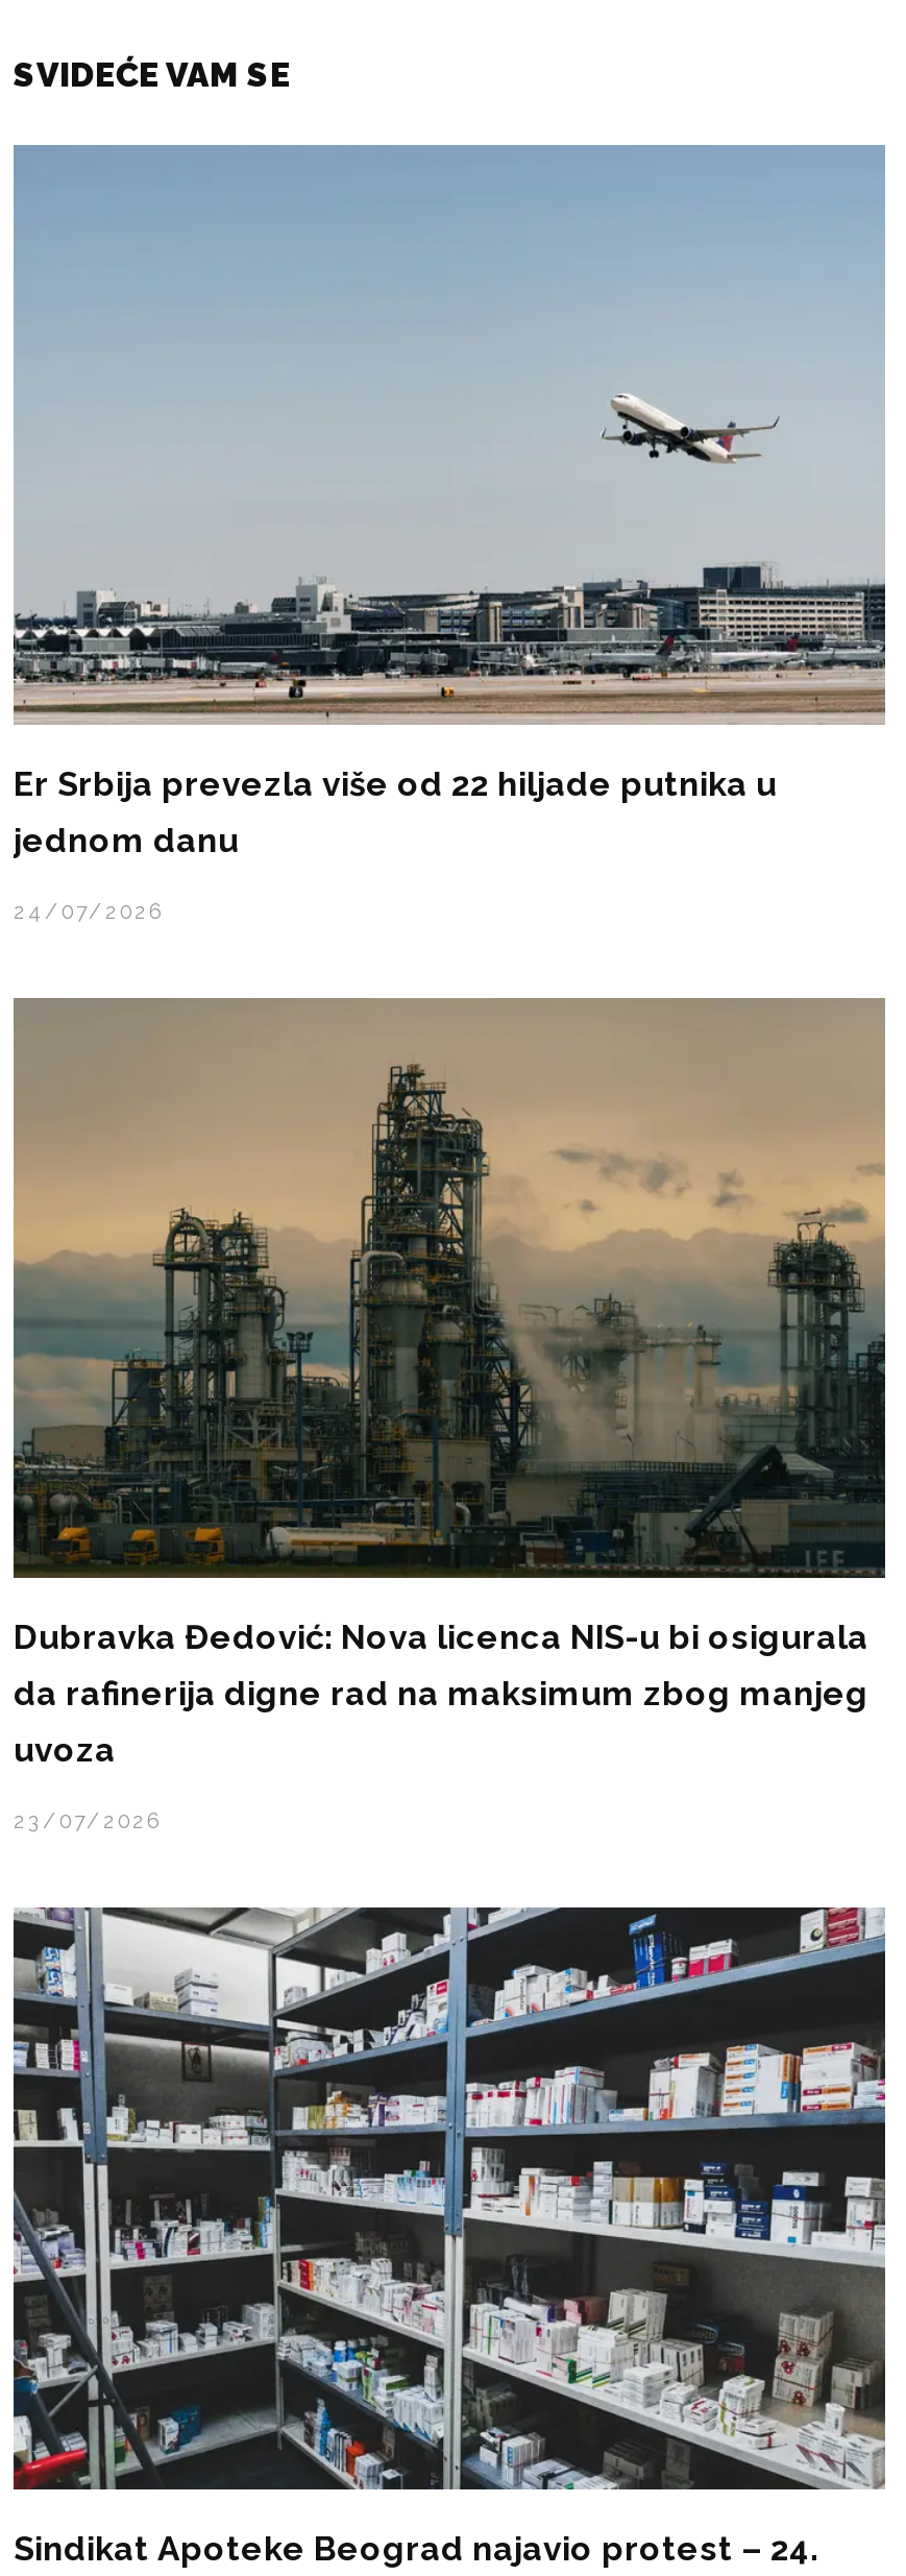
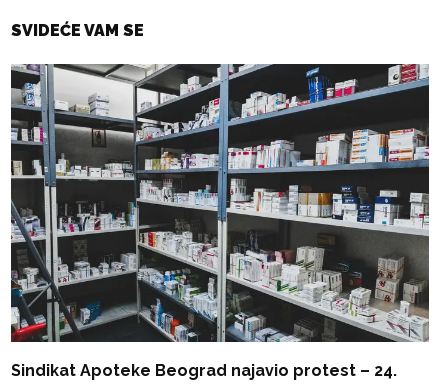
- [image]
- Er Srbija prevezla više od 22 hiljade putnika u
- jednom danu
- 24/07/2026

- [image]
- Dubravka Đedović: Nova licenca NIS-u bi osigurala
- da rafinerija digne rad na maksimum zbog manjeg
- uvoza
- 23/07/2026
